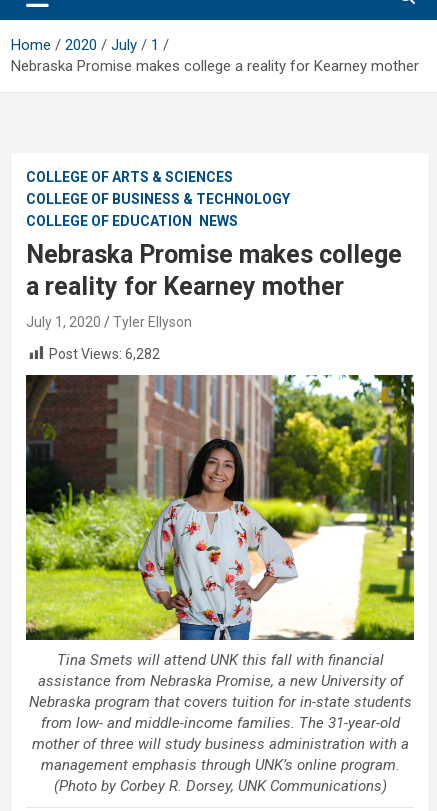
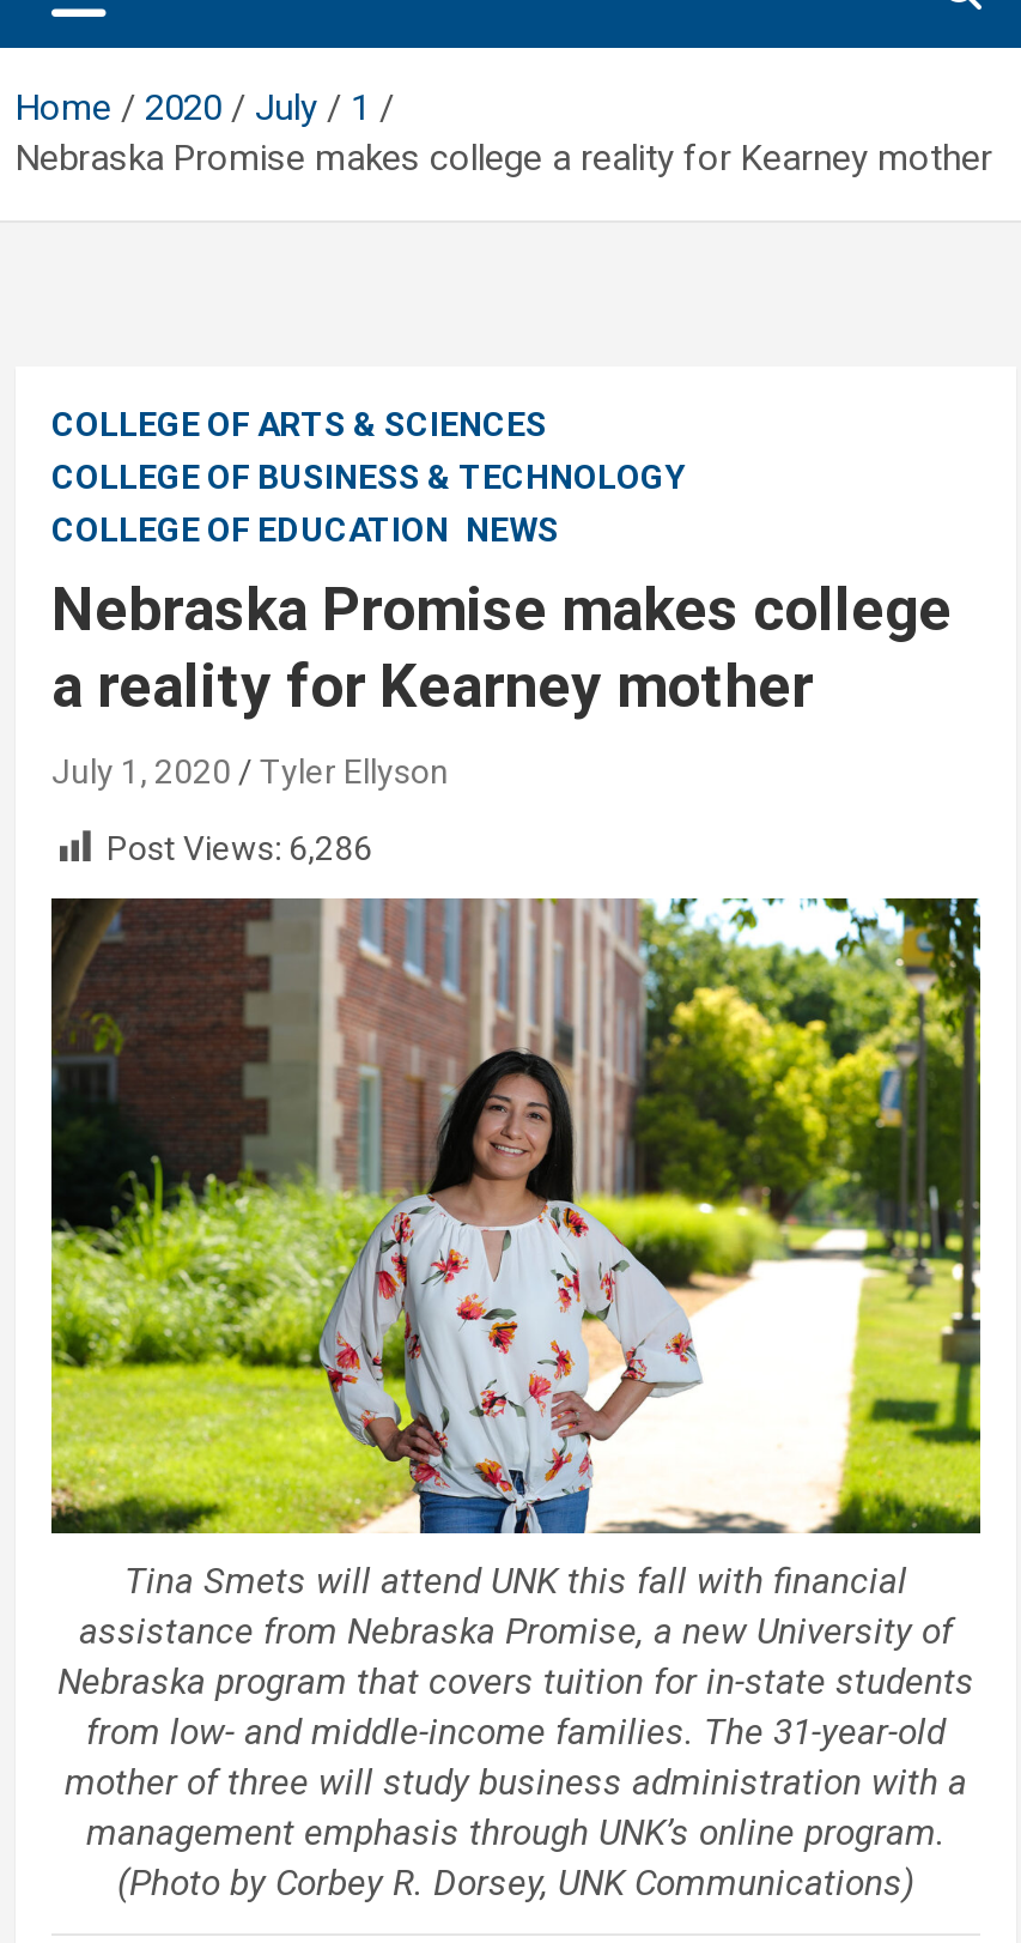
- Post Views: 6,282
+ Post Views: 6,286
